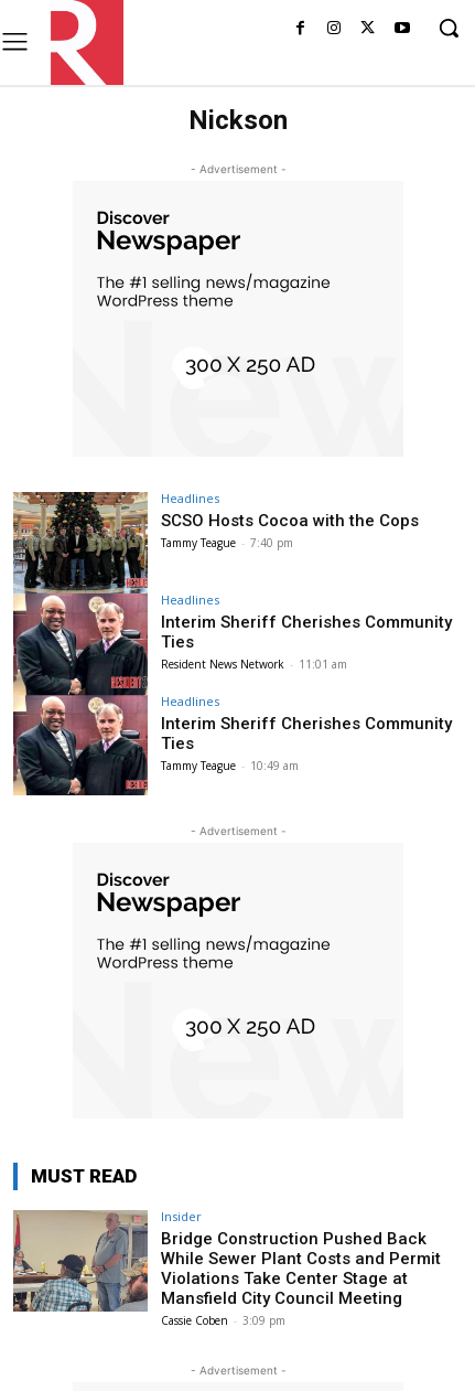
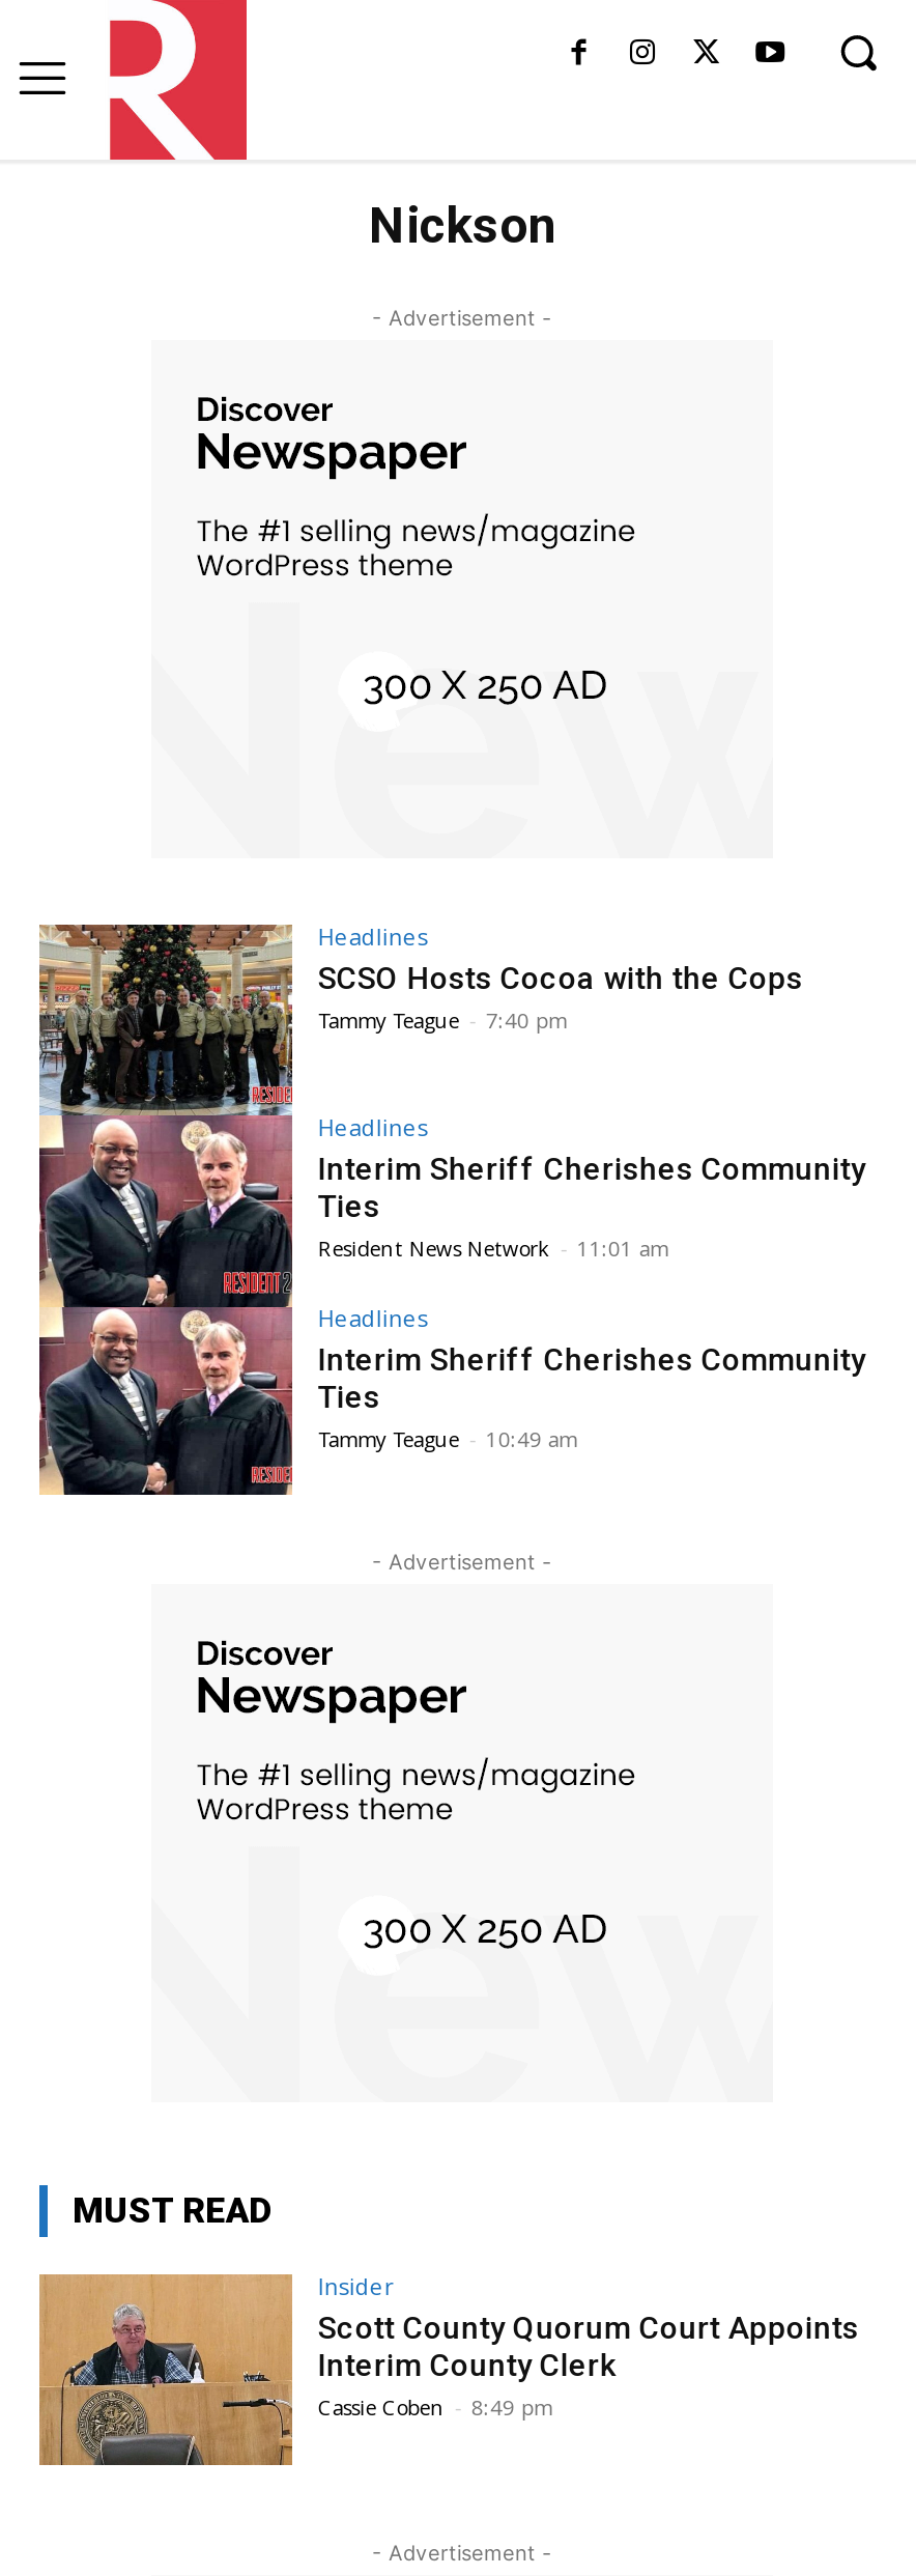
- [image]
- Bridge Construction Pushed Back
- While Sewer Plant Costs and Permit
- Violations Take Center Stage at
- Mansfield City Council Meeting
- Cassie Coben - 3:09 pm
+ [image]
+ Scott County Quorum Court Appoints
+ Interim County Clerk
+ Cassie Coben - 8:49 pm
